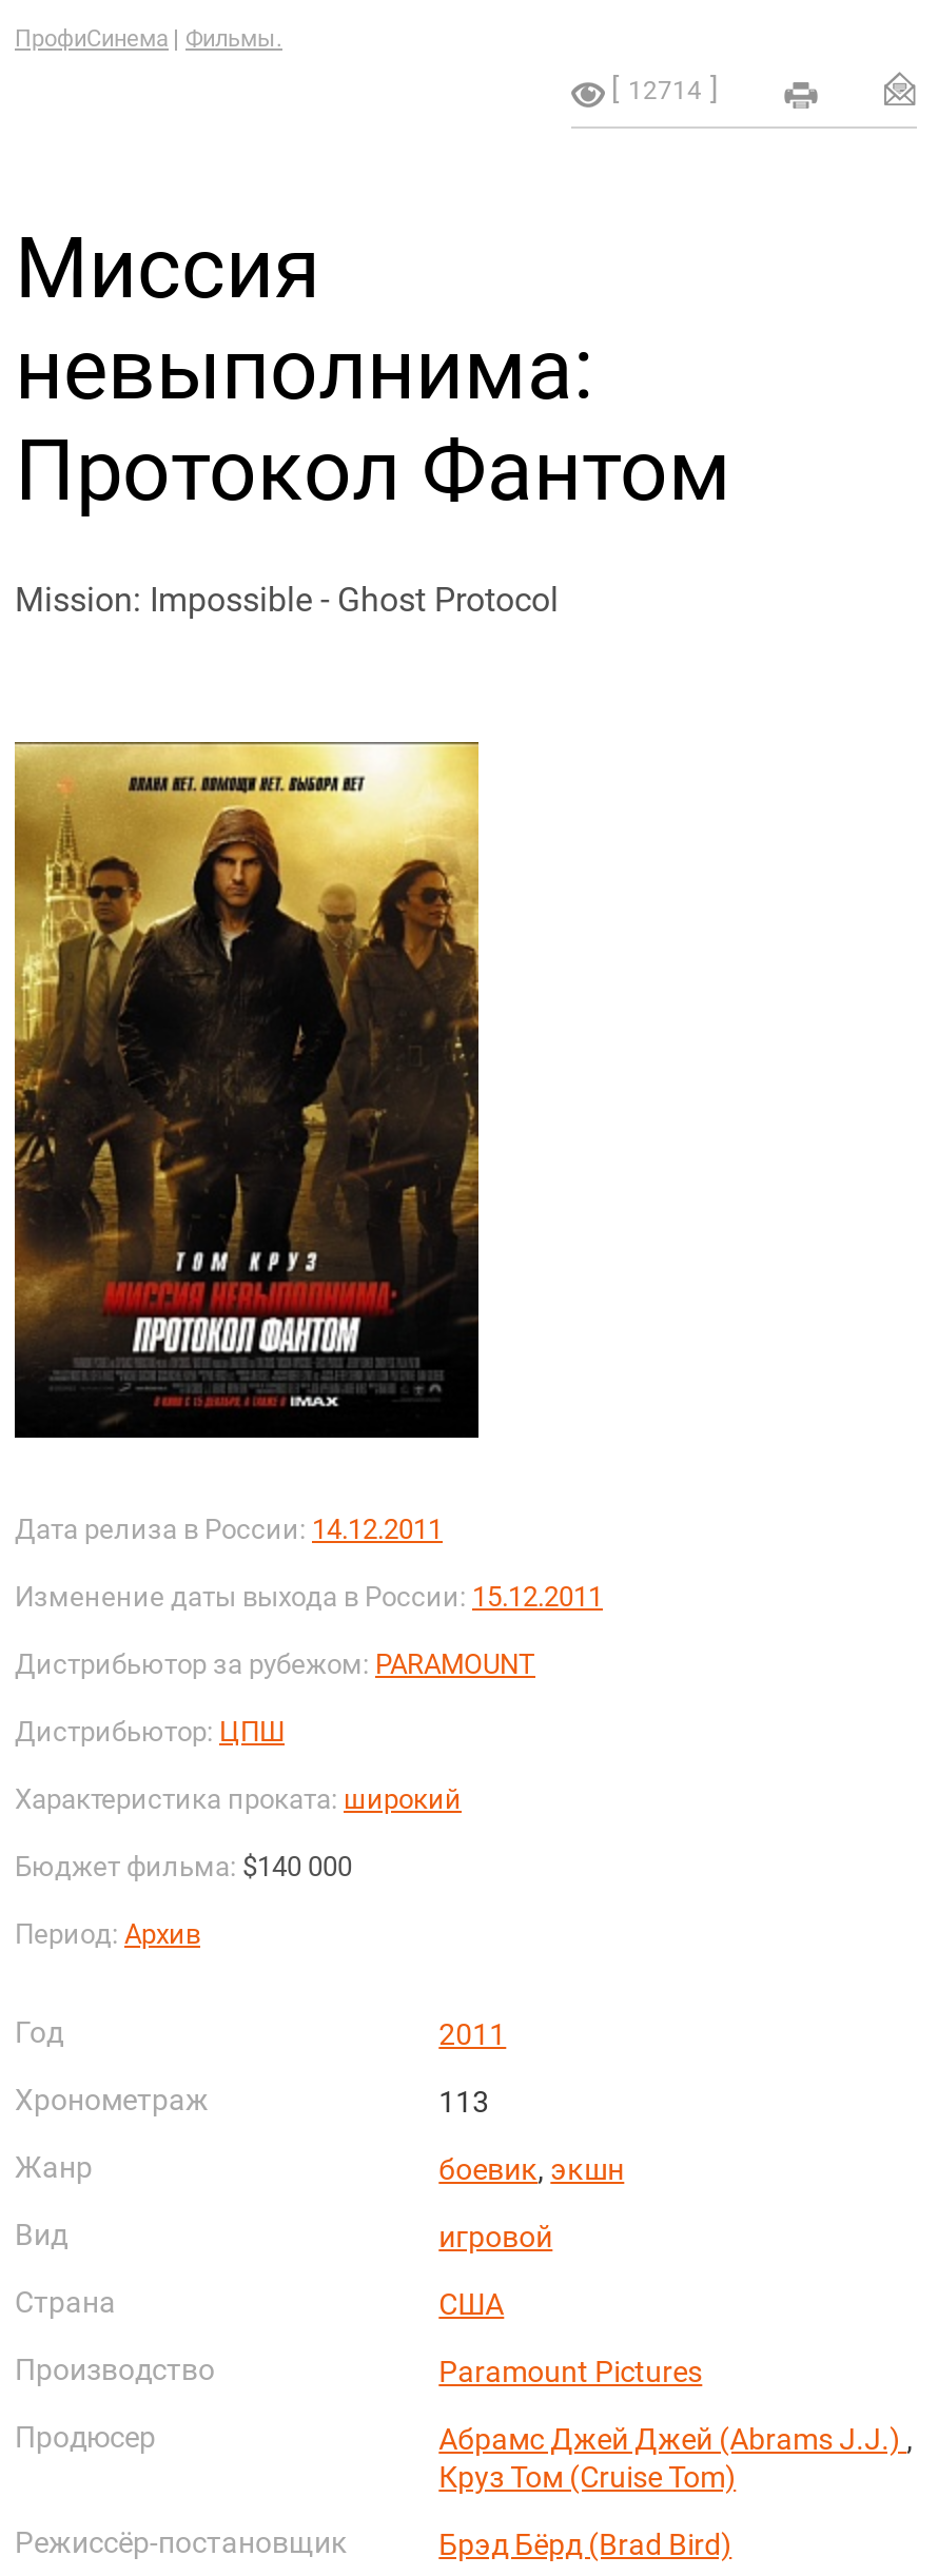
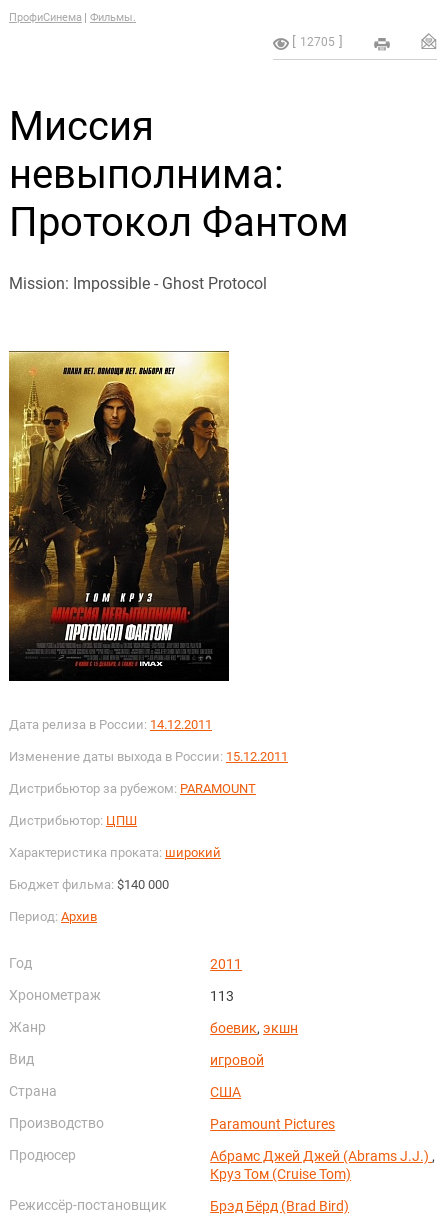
- 12714
+ 12705
